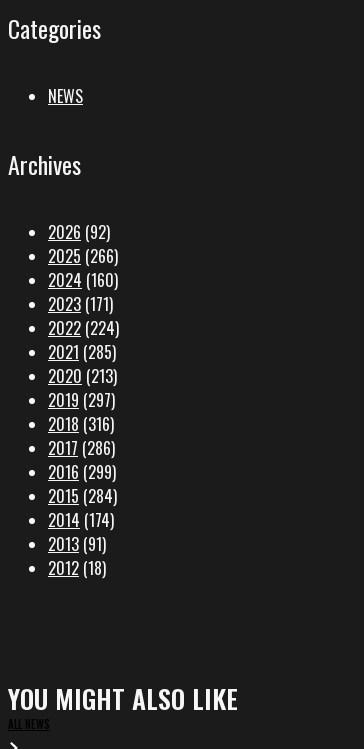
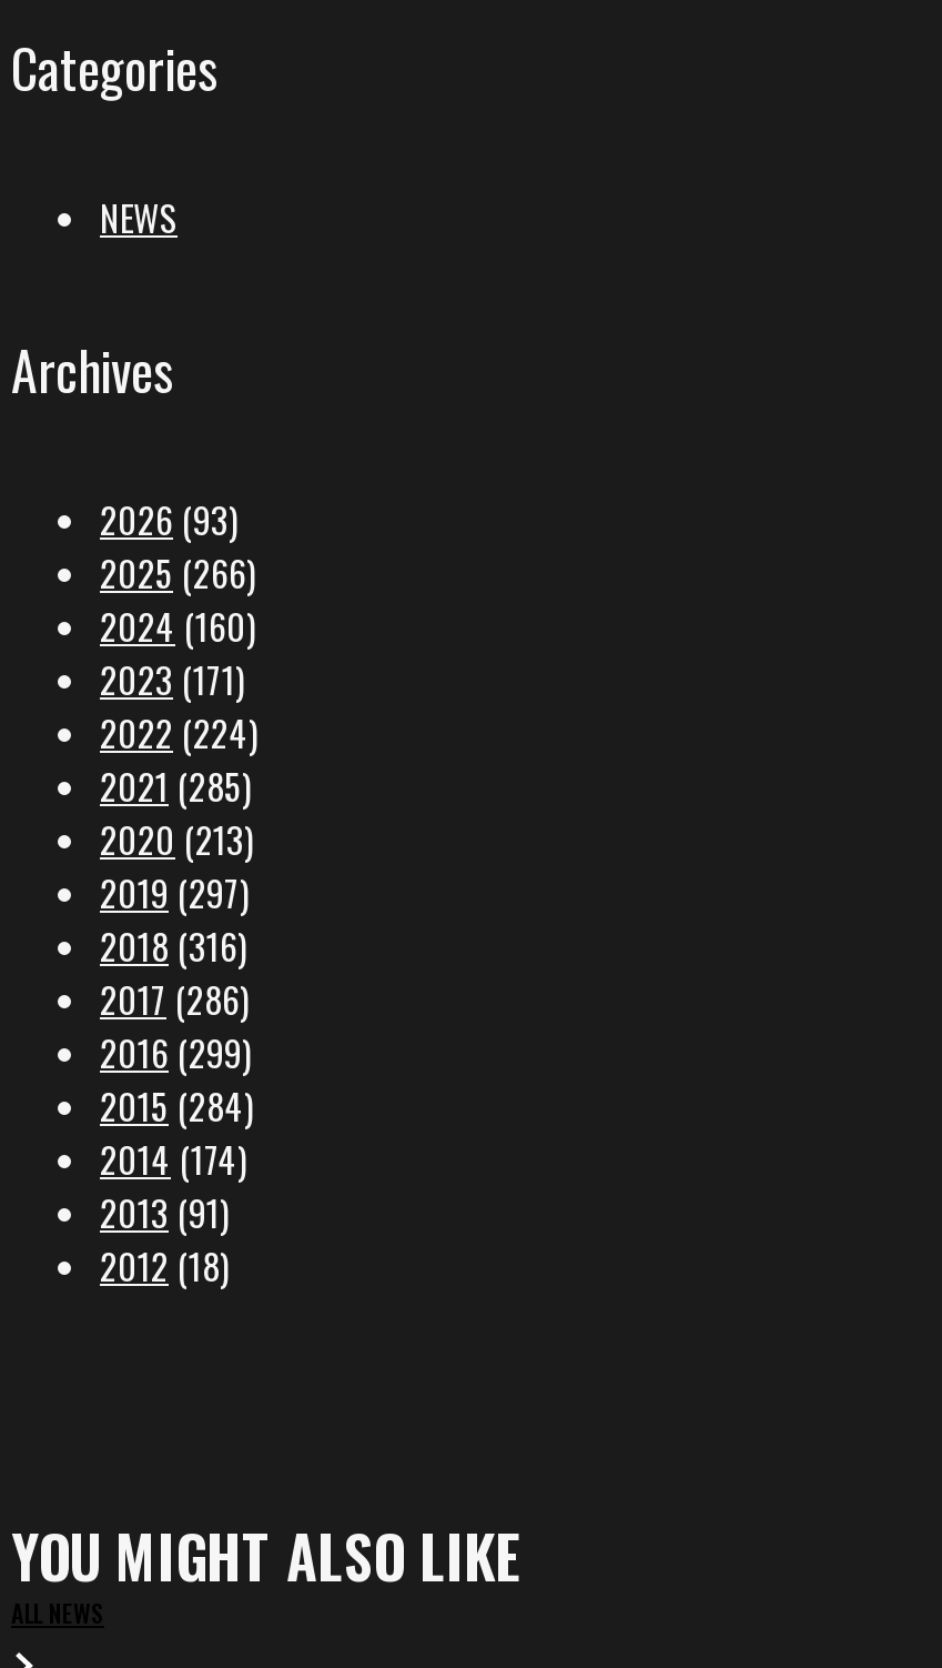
- 2026 (92)
+ 2026 (93)
